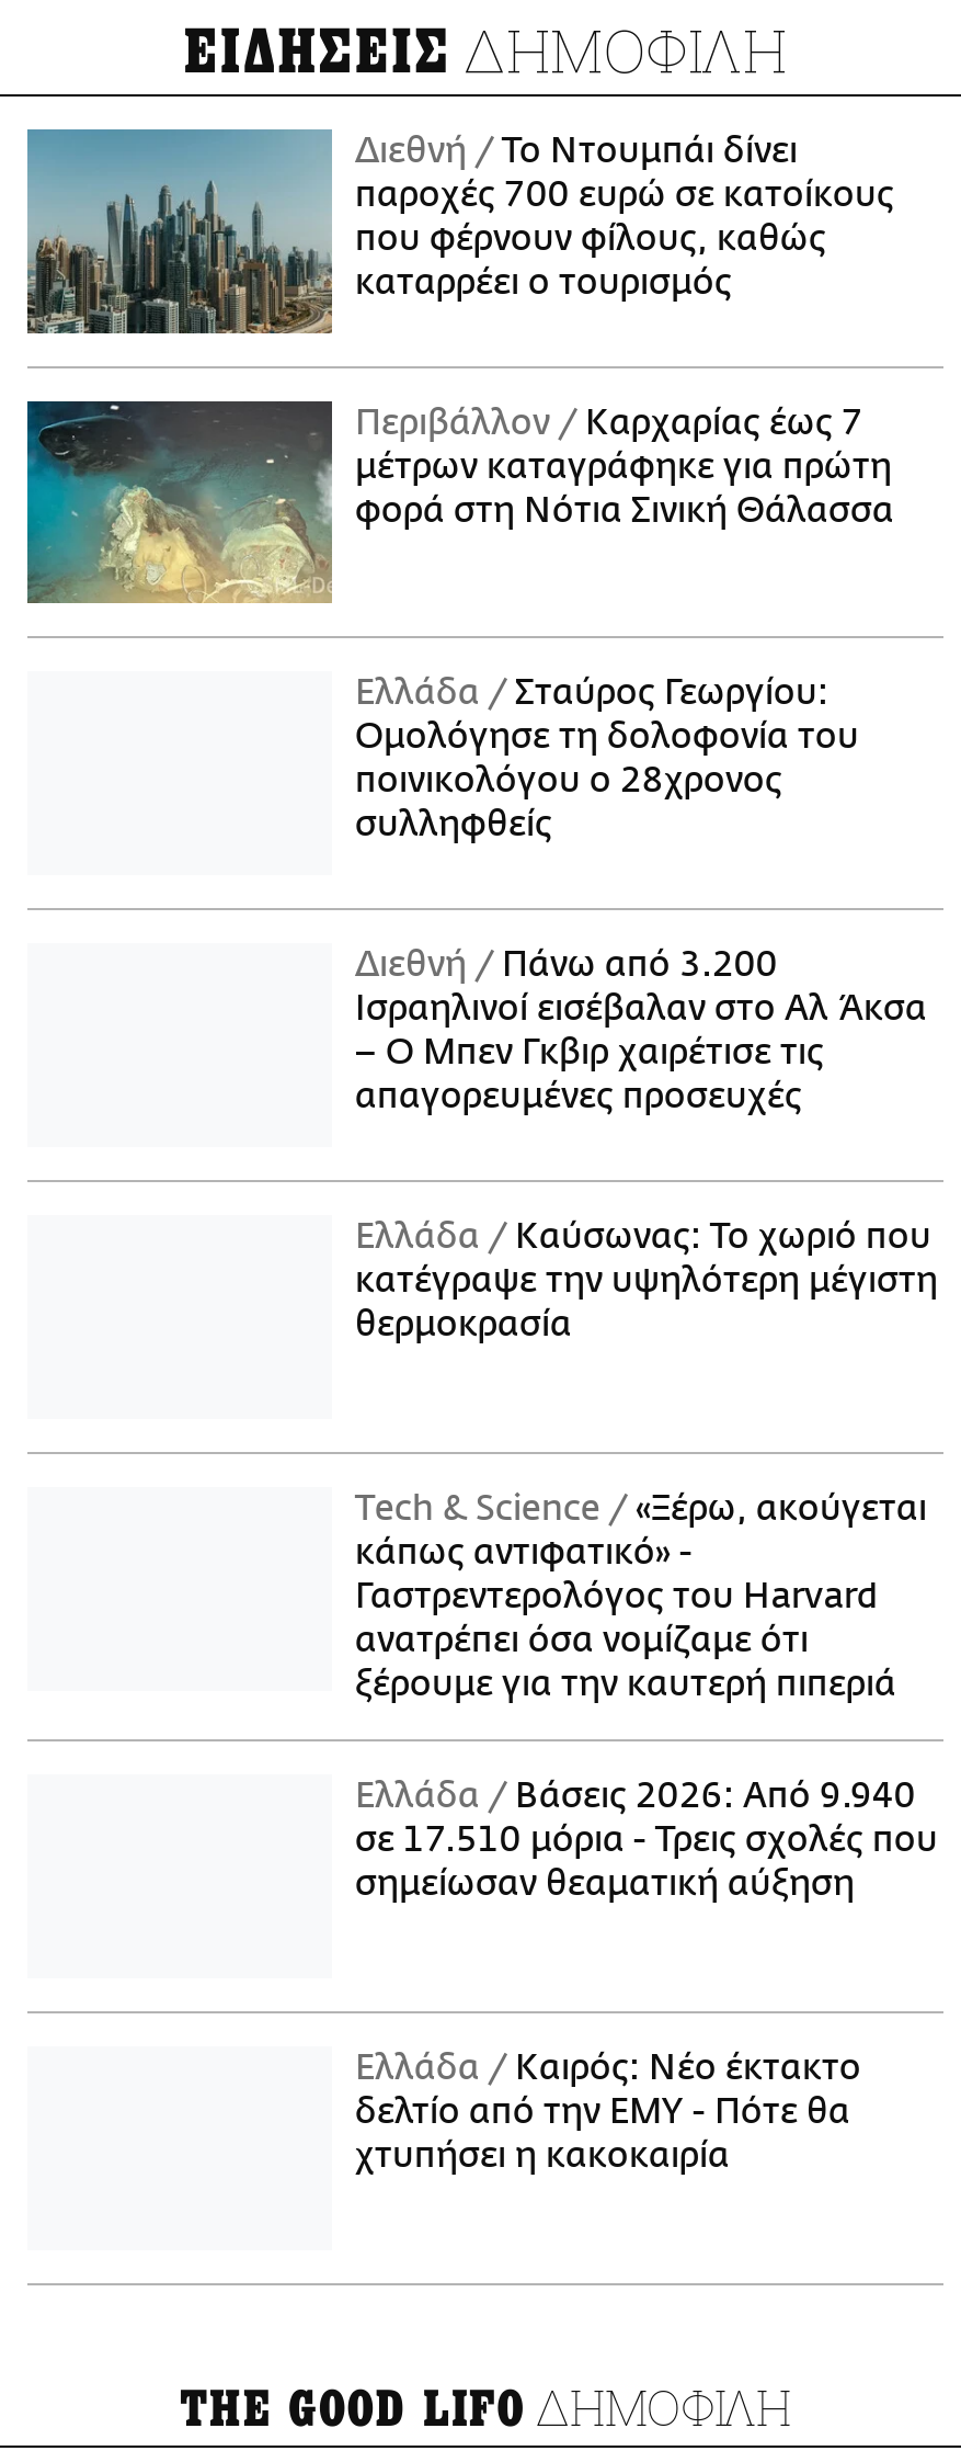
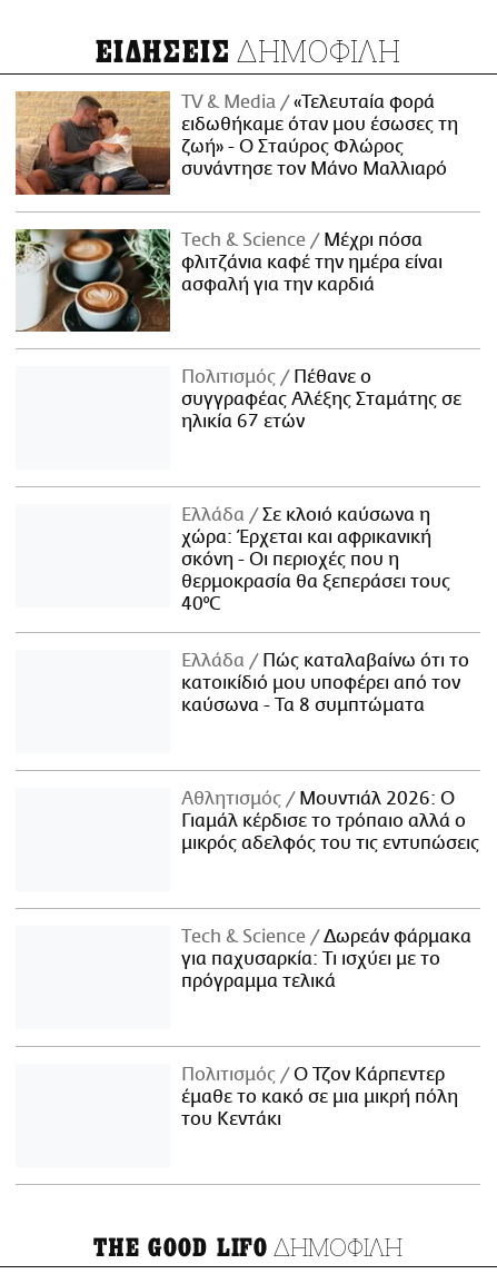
- [image]
- Διεθνή Το Ντουμπάι δίνει
- παροχές 700 ευρώ σε κατοίκους
- που φέρνουν φίλους, καθώς
- καταρρέει ο τουρισμός
+ [image]
+ TV & Media «Τελευταία φορά
+ ειδωθήκαμε όταν μου έσωσες τη
+ ζωή» - Ο Σταύρος Φλώρος
+ συνάντησε τον Μάνο Μαλλιαρό

- [image]
- Περιβάλλον Καρχαρίας έως 7
- μέτρων καταγράφηκε για πρώτη
- φορά στη Νότια Σινική Θάλασσα
+ [image]
+ Τech & Science Μέχρι πόσα
+ φλιτζάνια καφέ την ημέρα είναι
+ ασφαλή για την καρδιά

- Ελλάδα Σταύρος Γεωργίου:
- Ομολόγησε τη δολοφονία του
- ποινικολόγου ο 28χρονος
- συλληφθείς
+ Πολιτισμός Πέθανε ο
+ συγγραφέας Αλέξης Σταμάτης σε
+ ηλικία 67 ετών

- Διεθνή Πάνω από 3.200
- Ισραηλινοί εισέβαλαν στο Αλ Άκσα
- – Ο Μπεν Γκβιρ χαιρέτισε τις
- απαγορευμένες προσευχές
+ Ελλάδα Σε κλοιό καύσωνα η
+ χώρα: Έρχεται και αφρικανική
+ σκόνη - Οι περιοχές που η
+ θερμοκρασία θα ξεπεράσει τους
+ 40°C

- Ελλάδα Καύσωνας: Το χωριό που
- κατέγραψε την υψηλότερη μέγιστη
- θερμοκρασία
+ Ελλάδα Πώς καταλαβαίνω ότι το
+ κατοικίδιό μου υποφέρει από τον
+ καύσωνα - Τα 8 συμπτώματα

- Τech & Science «Ξέρω, ακούγεται
- κάπως αντιφατικό» -
- Γαστρεντερολόγος του Harvard
- ανατρέπει όσα νομίζαμε ότι
- ξέρουμε για την καυτερή πιπεριά
+ Αθλητισμός Μουντιάλ 2026: Ο
+ Γιαμάλ κέρδισε το τρόπαιο αλλά ο
+ μικρός αδελφός του τις εντυπώσεις

- Ελλάδα Βάσεις 2026: Από 9.940
- σε 17.510 μόρια - Τρεις σχολές που
- σημείωσαν θεαματική αύξηση
+ Τech & Science Δωρεάν φάρμακα
+ για παχυσαρκία: Τι ισχύει με το
+ πρόγραμμα τελικά

- Ελλάδα Καιρός: Νέο έκτακτο
- δελτίο από την ΕΜΥ - Πότε θα
- χτυπήσει η κακοκαιρία
+ Πολιτισμός Ο Τζον Κάρπεντερ
+ έμαθε το κακό σε μια μικρή πόλη
+ του Κεντάκι
